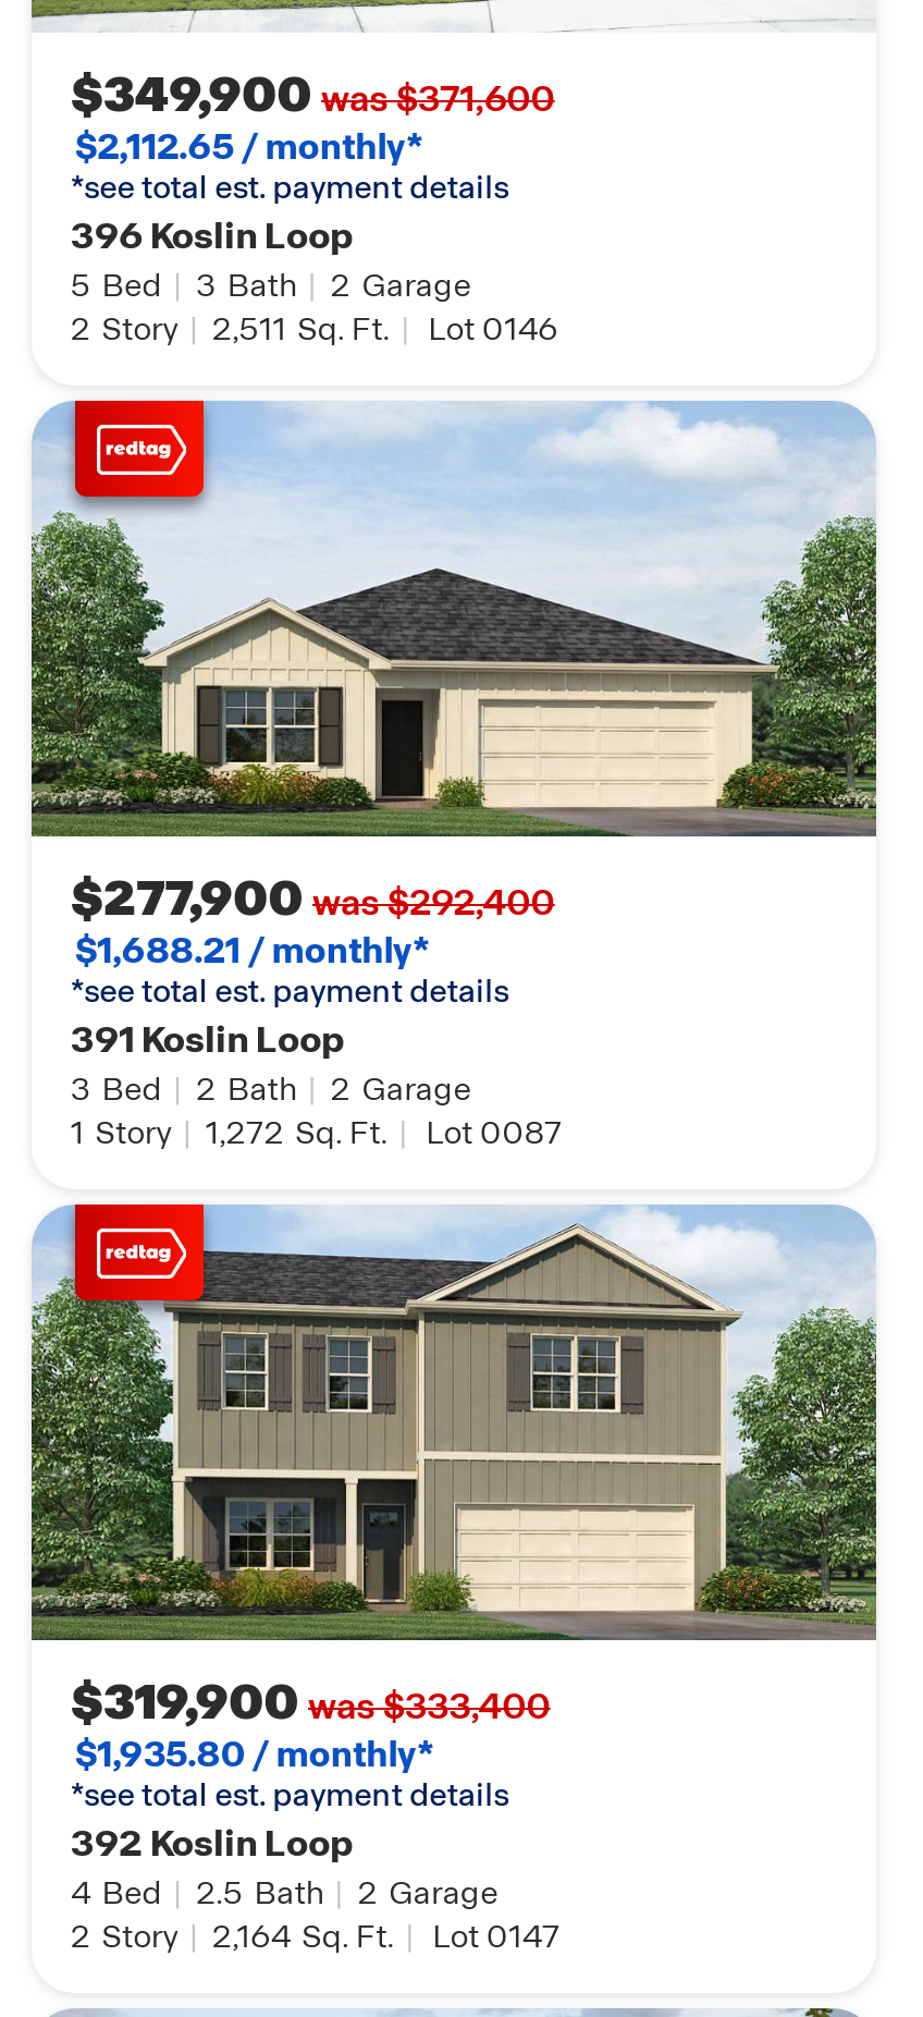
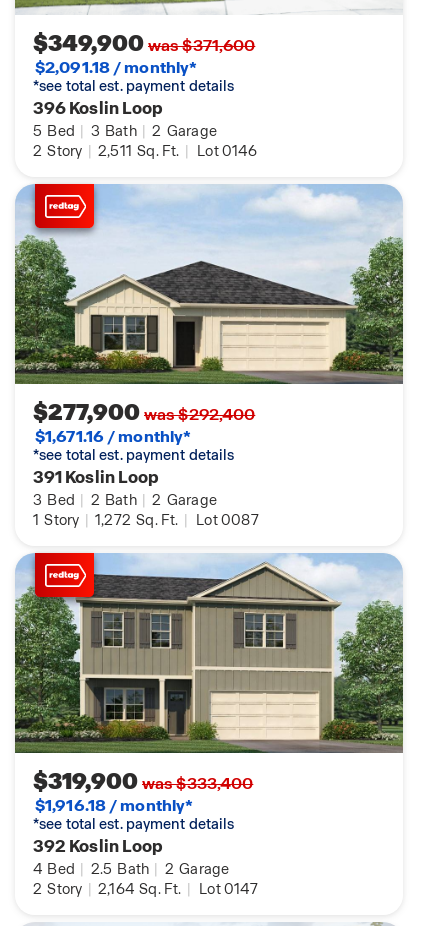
- $2,112.65 / monthly*
+ $2,091.18 / monthly*

- $1,688.21 / monthly*
+ $1,671.16 / monthly*

- $1,935.80 / monthly*
+ $1,916.18 / monthly*
